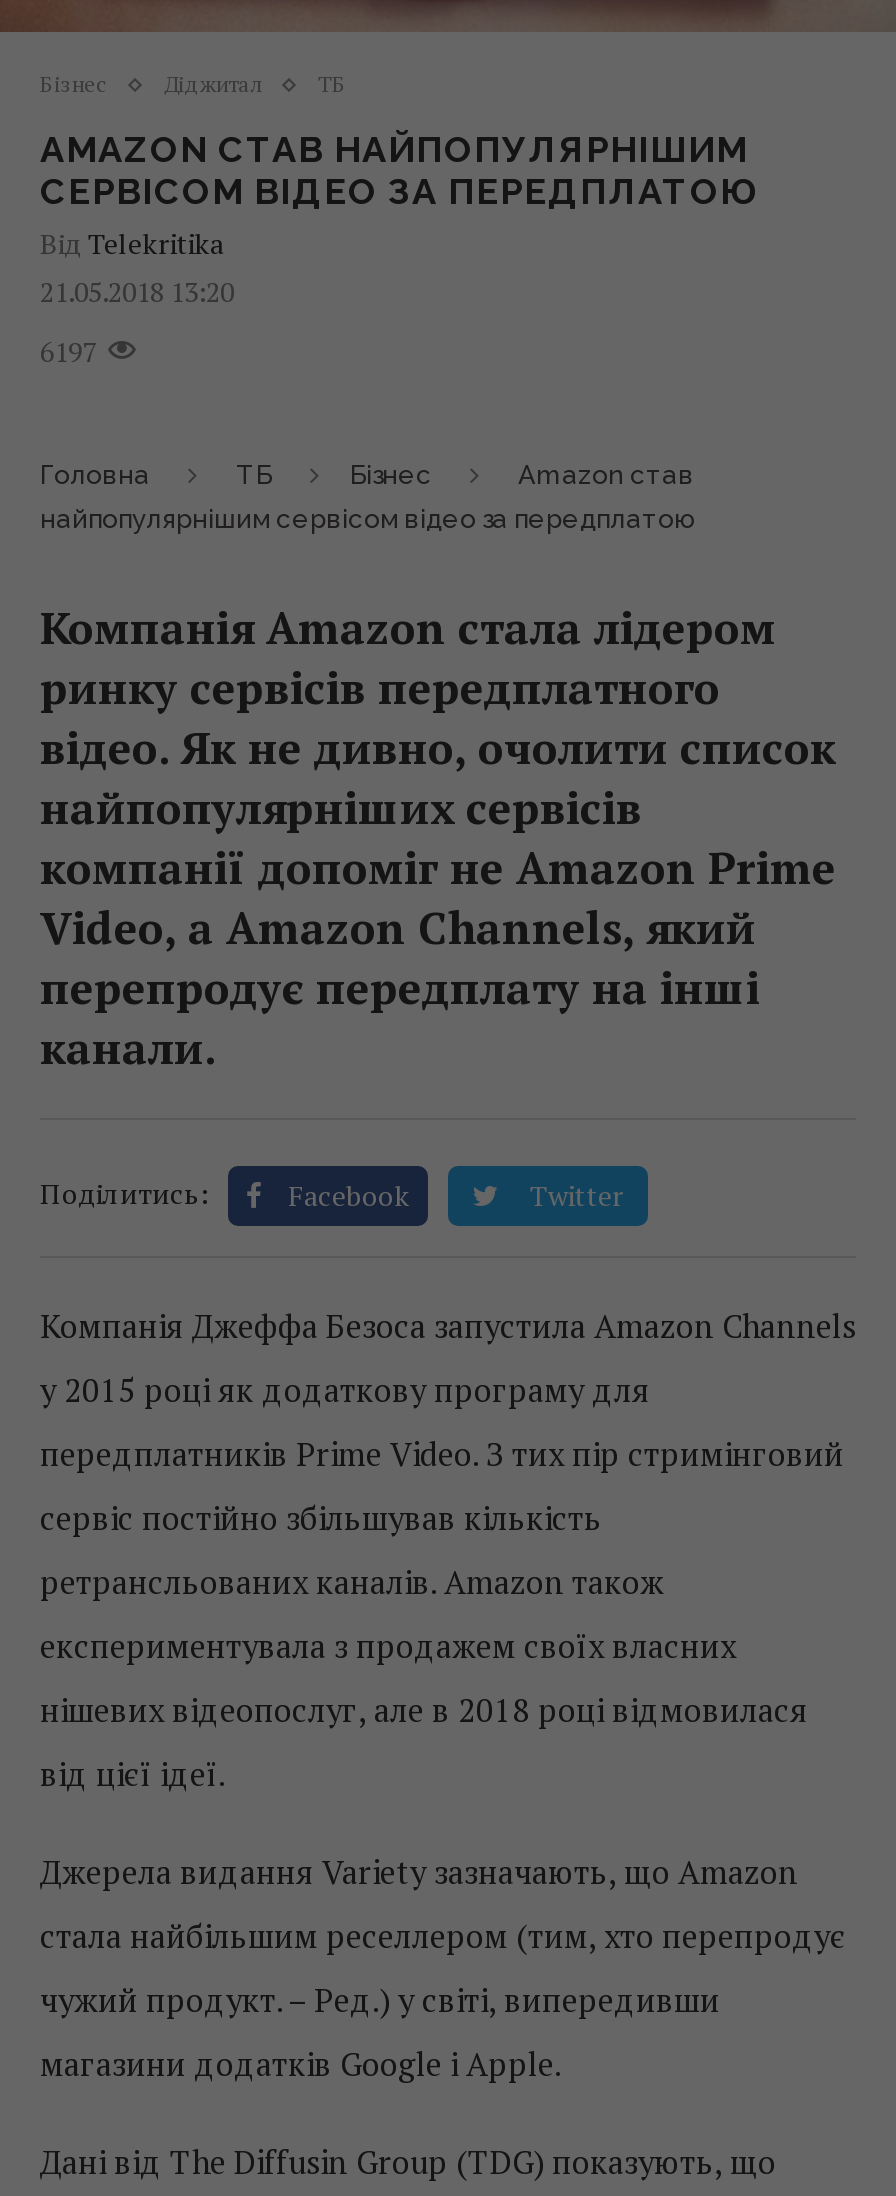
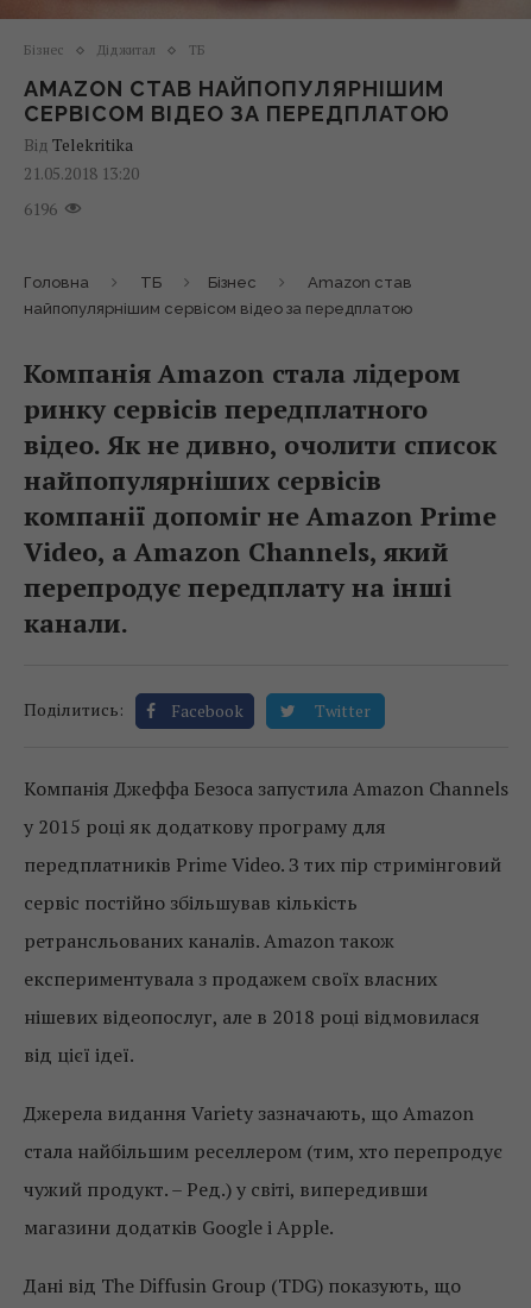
- 6197
+ 6196
